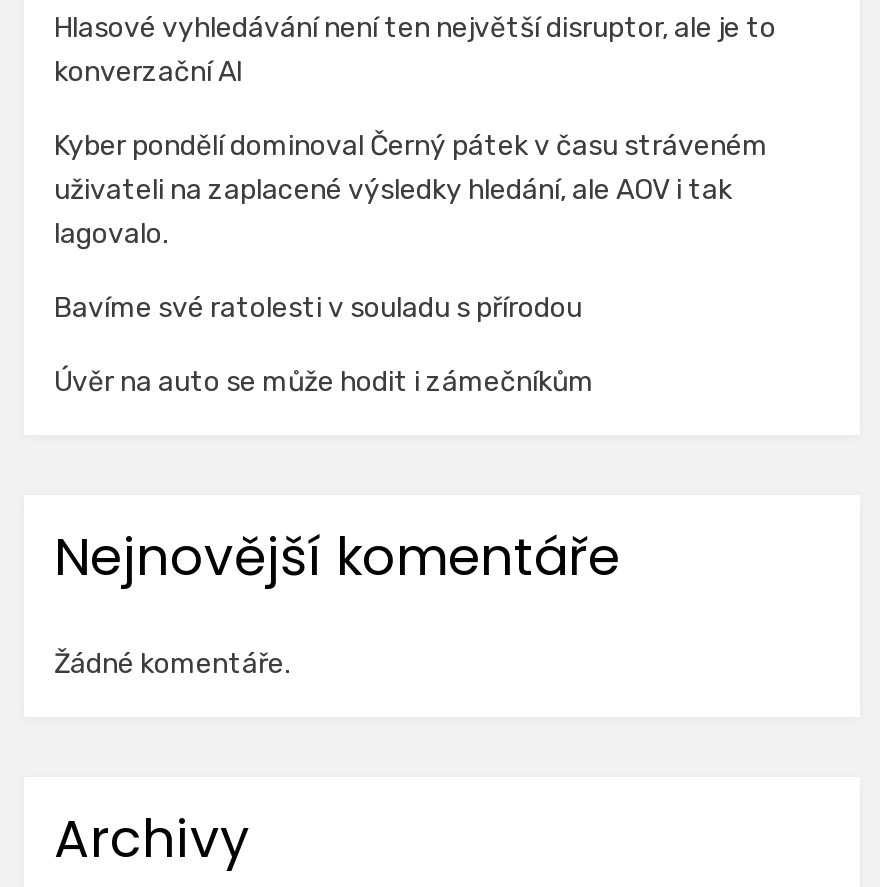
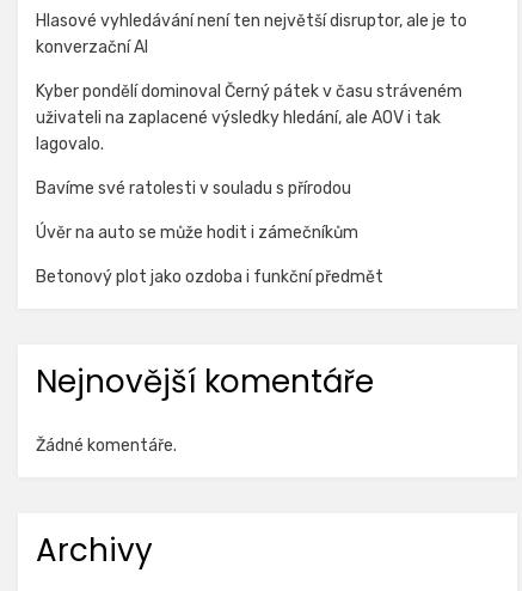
+ Betonový plot jako ozdoba i funkční předmět
